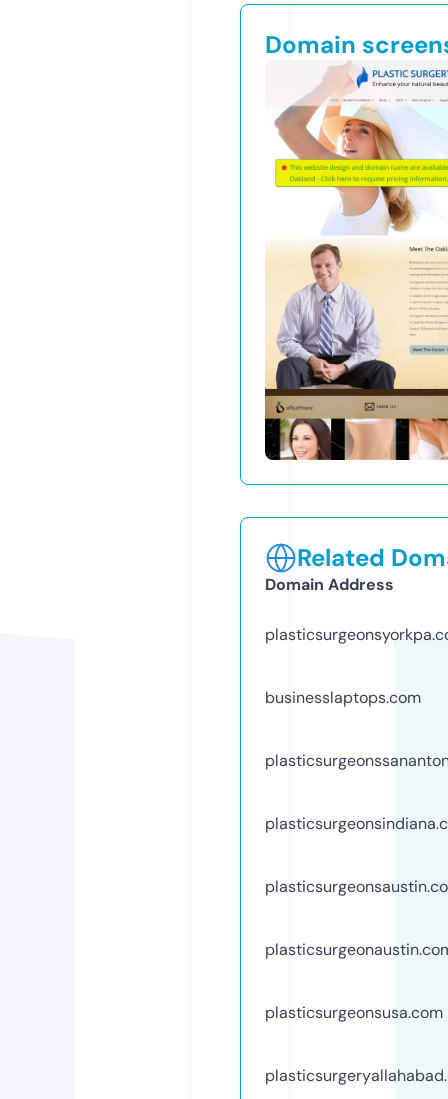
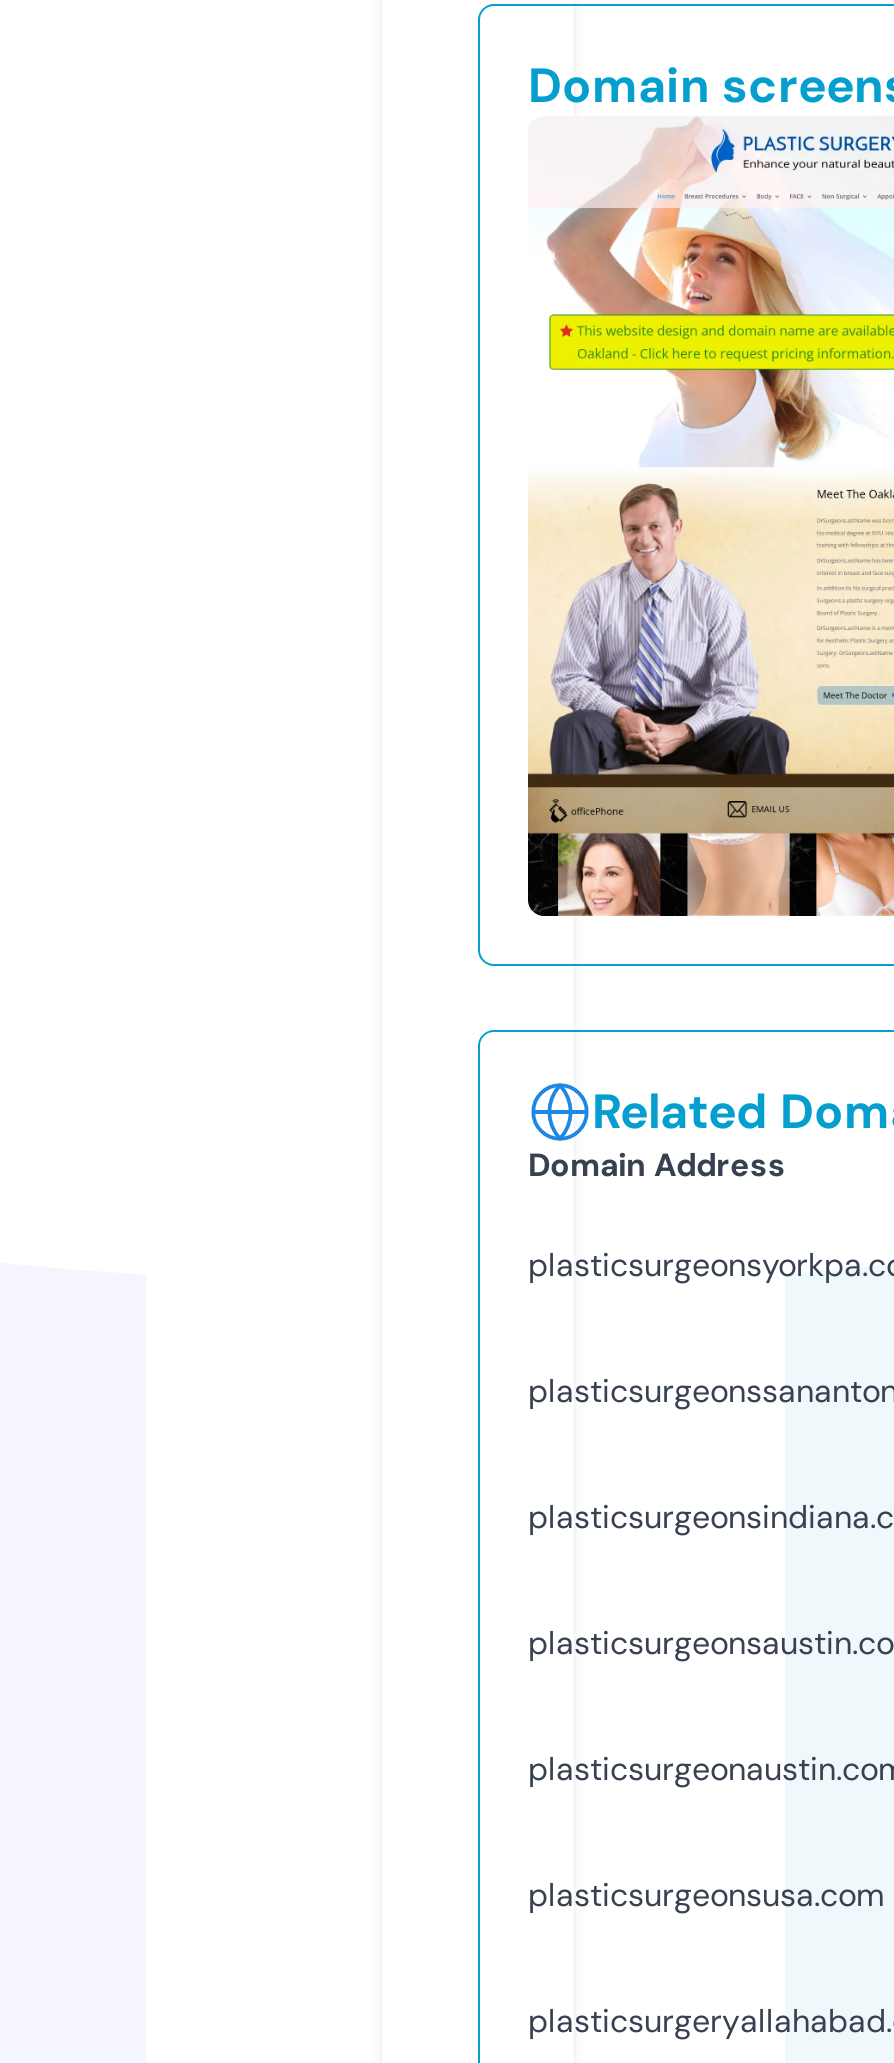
- businesslaptops.com
